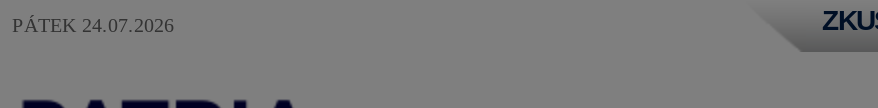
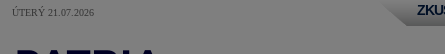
- PÁTEK 24.07.2026
+ ÚTERÝ 21.07.2026
